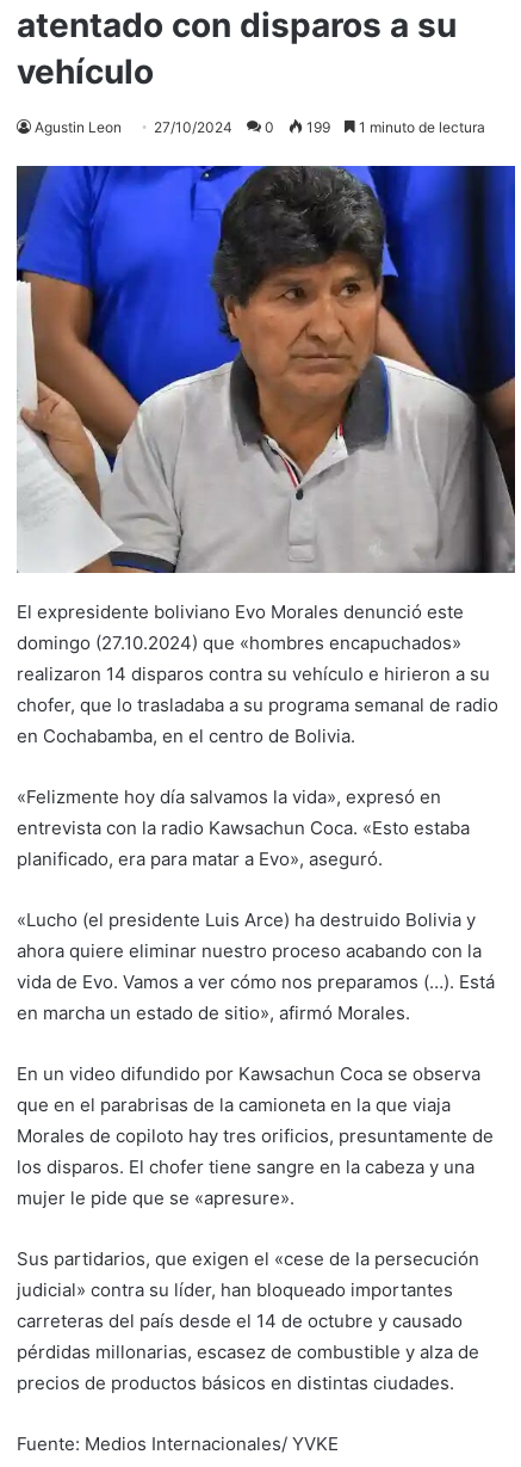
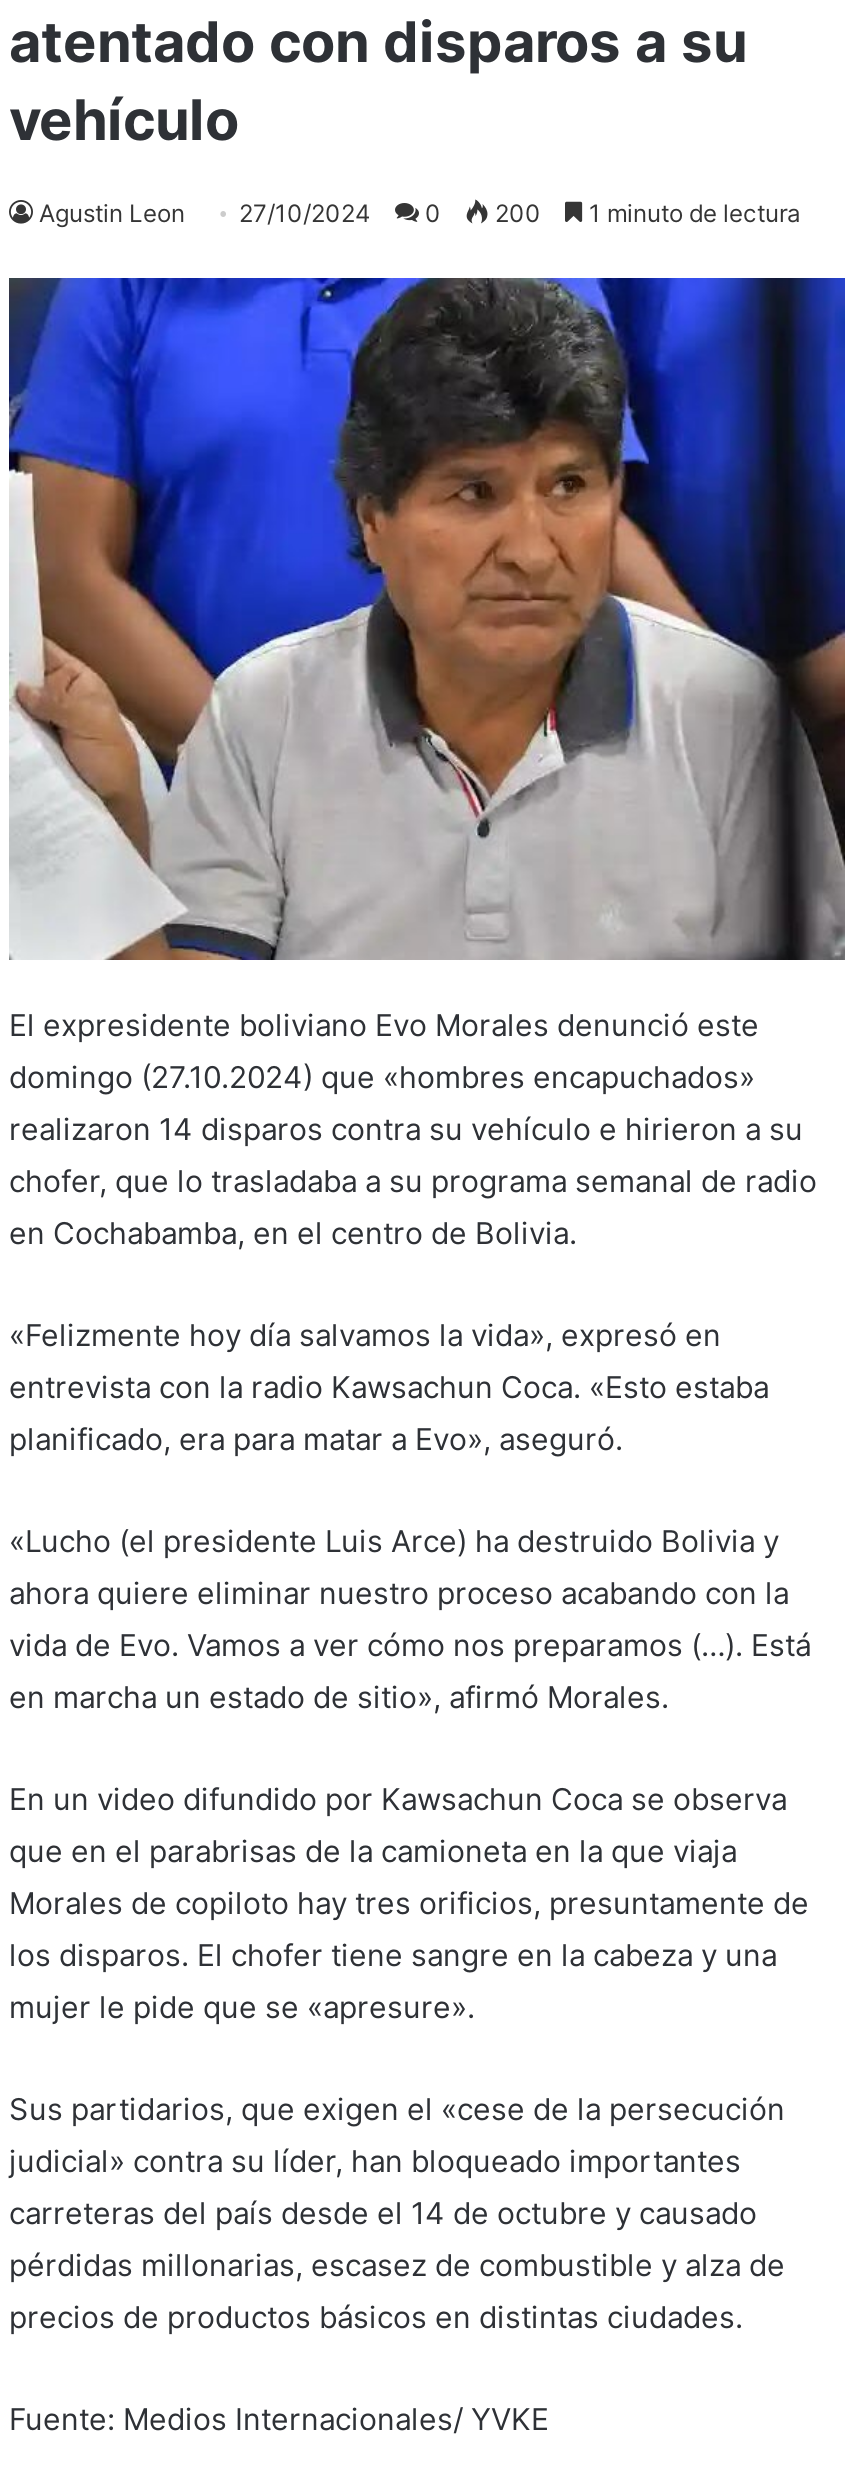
- Agustin Leon 27/10/2024 0 199 1 minuto de lectura
+ Agustin Leon 27/10/2024 0 200 1 minuto de lectura
